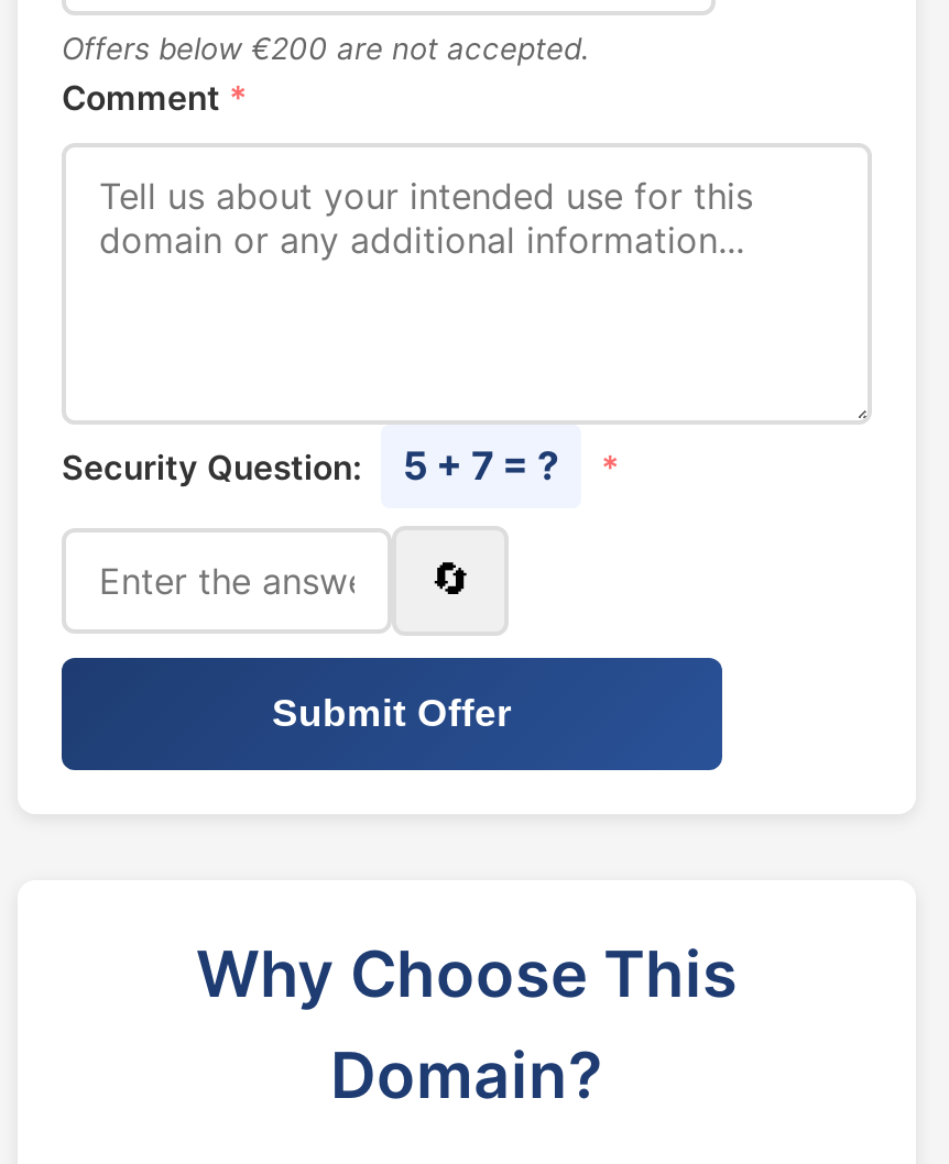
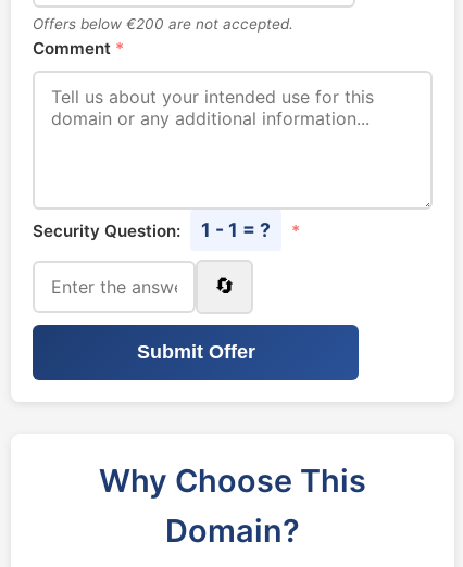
- 5 + 7 = ?
+ 1 - 1 = ?
